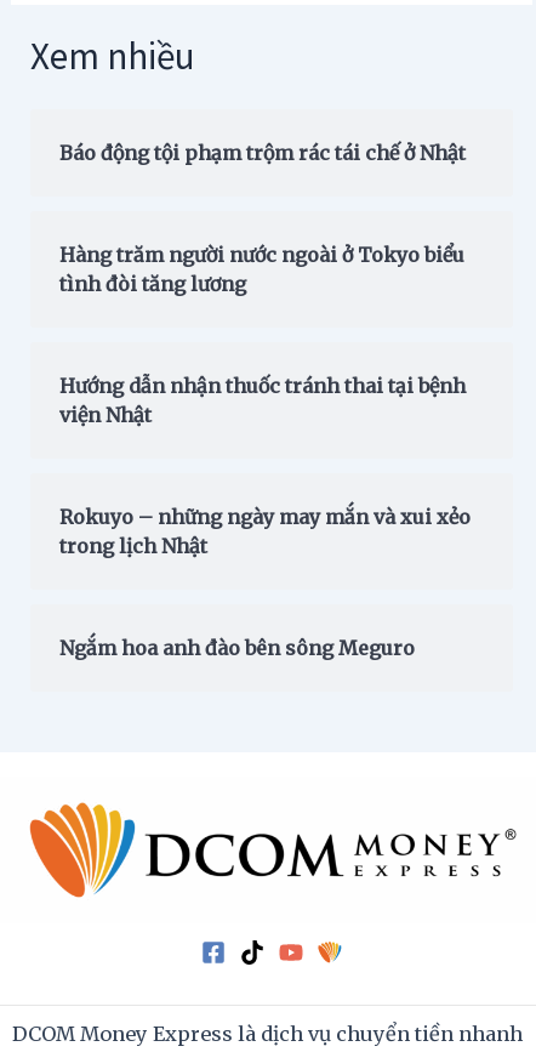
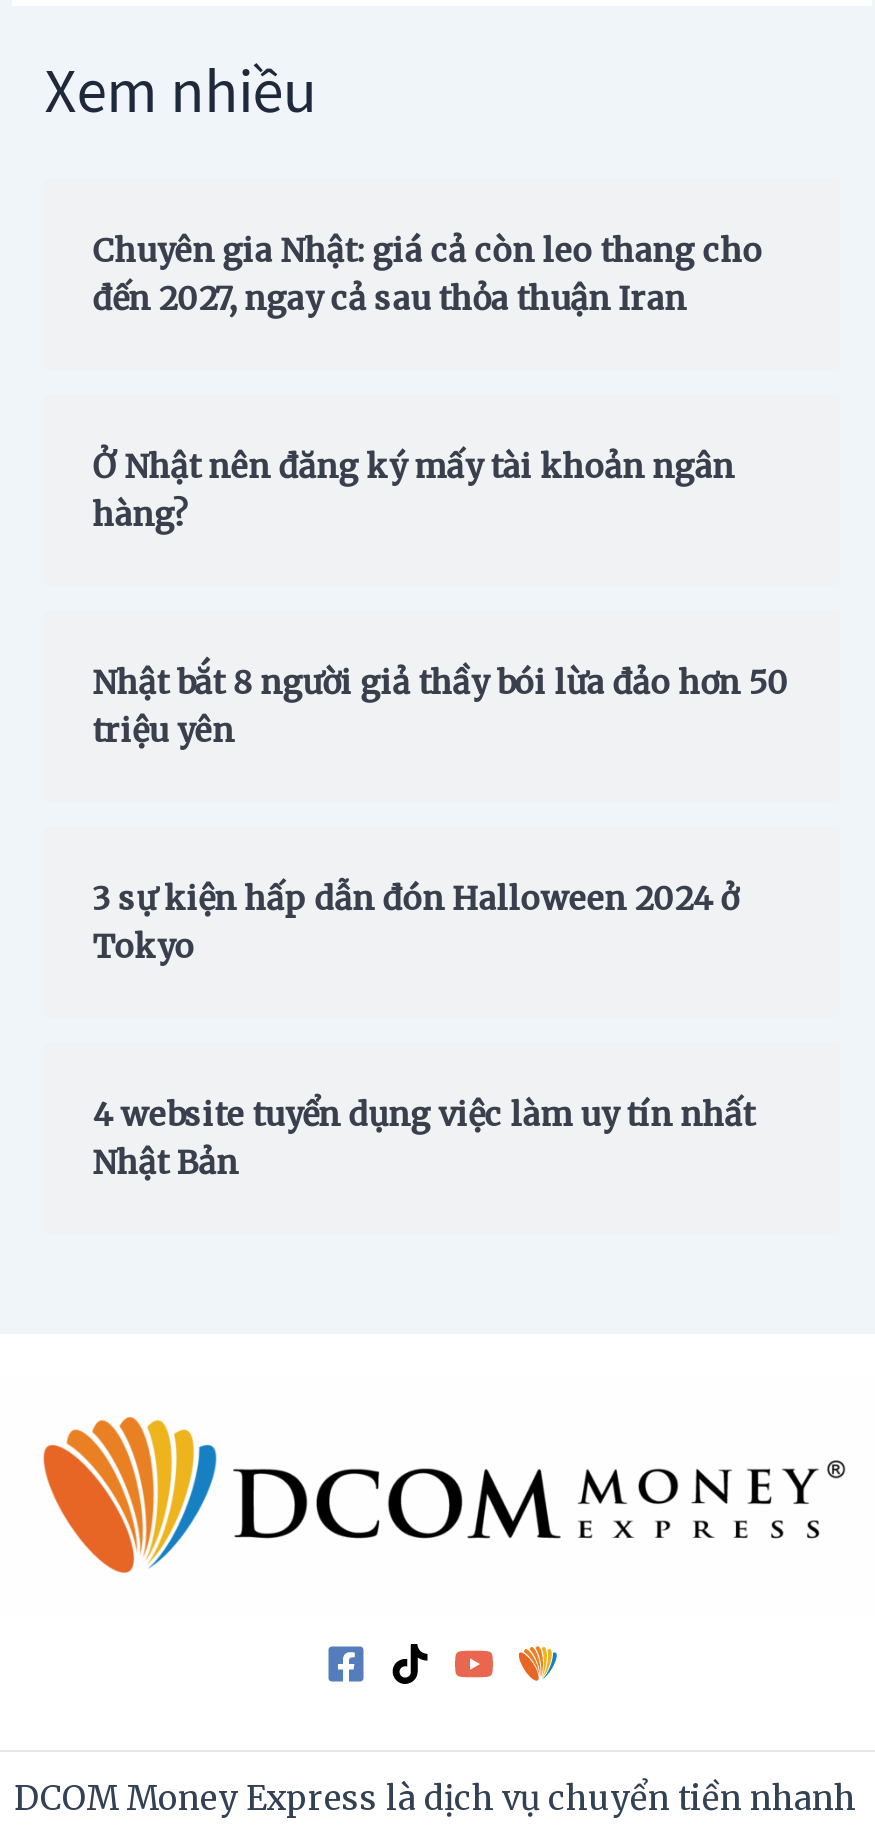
- Báo động tội phạm trộm rác tái chế ở Nhật
+ Chuyên gia Nhật: giá cả còn leo thang cho
+ đến 2027, ngay cả sau thỏa thuận Iran

- Hàng trăm người nước ngoài ở Tokyo biểu
- tình đòi tăng lương
+ Ở Nhật nên đăng ký mấy tài khoản ngân
+ hàng?

- Hướng dẫn nhận thuốc tránh thai tại bệnh
- viện Nhật
+ Nhật bắt 8 người giả thầy bói lừa đảo hơn 50
+ triệu yên

- Rokuyo – những ngày may mắn và xui xẻo
- trong lịch Nhật
+ 3 sự kiện hấp dẫn đón Halloween 2024 ở
+ Tokyo

- Ngắm hoa anh đào bên sông Meguro
+ 4 website tuyển dụng việc làm uy tín nhất
+ Nhật Bản
